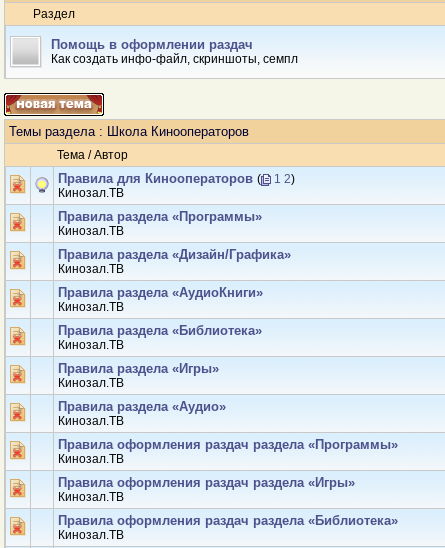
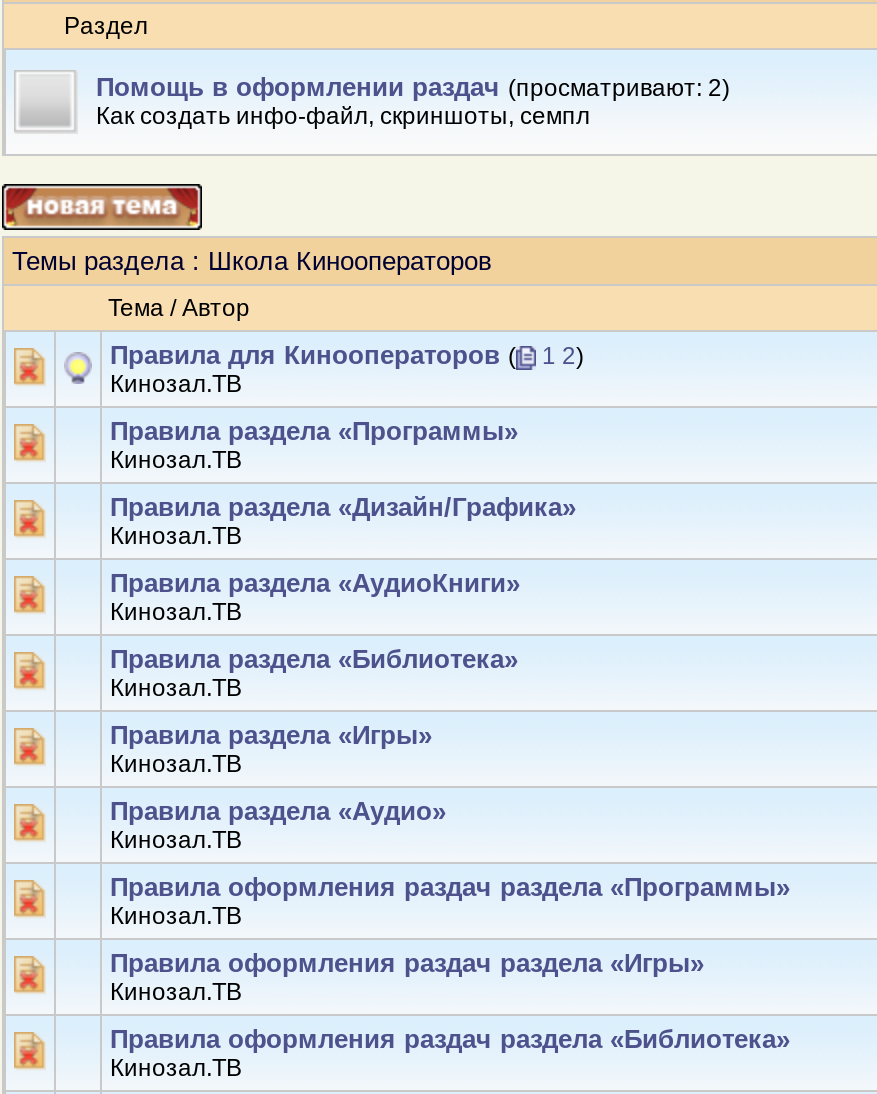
- Помощь в оформлении раздач
+ Помощь в оформлении раздач (просматривают: 2)
